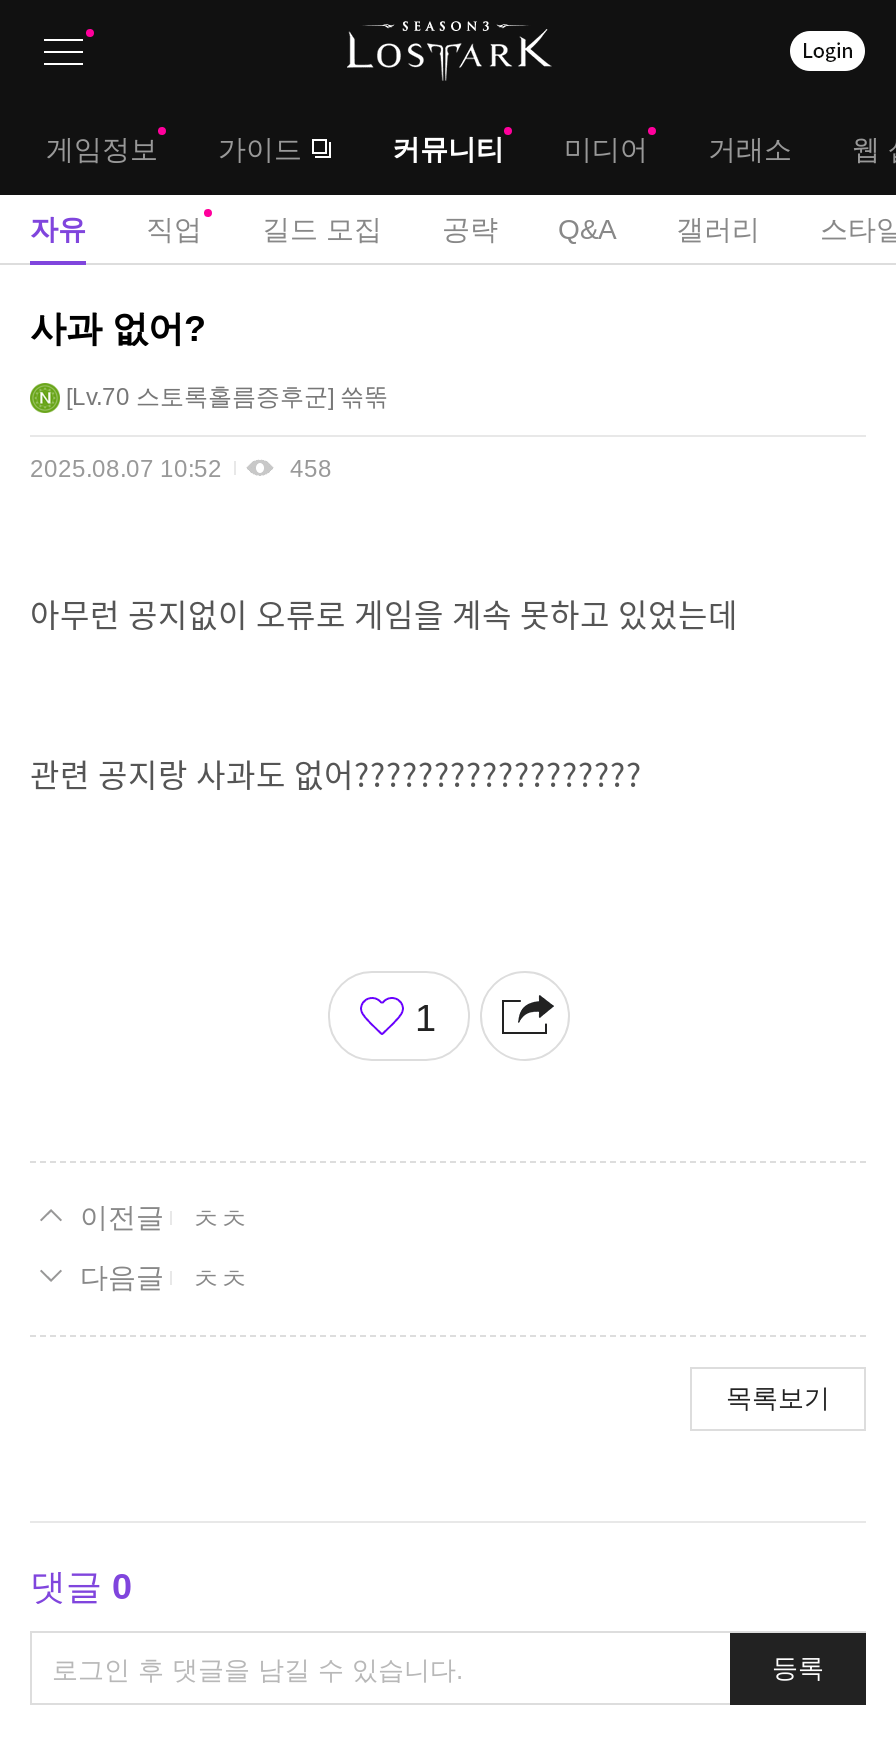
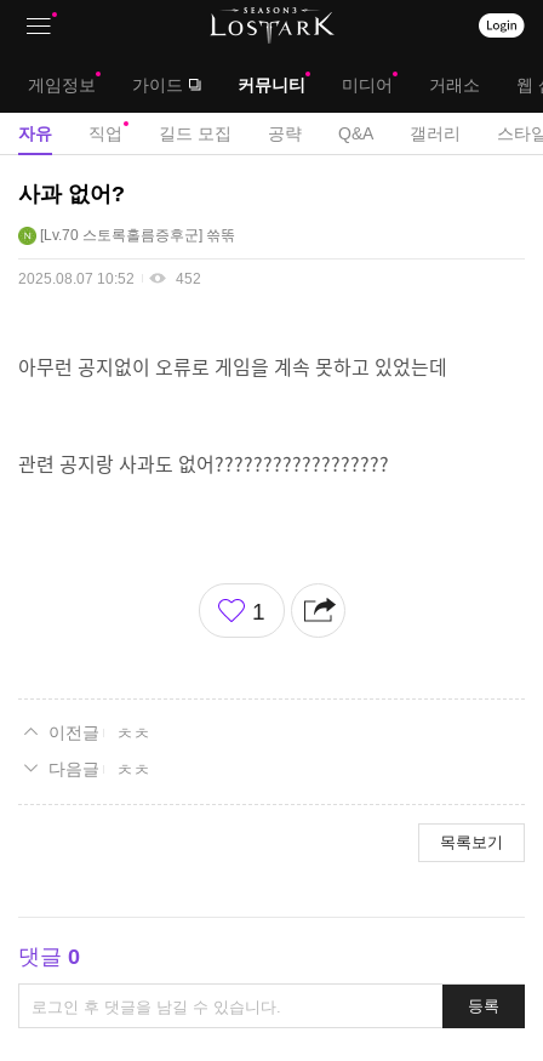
- 458
+ 452
